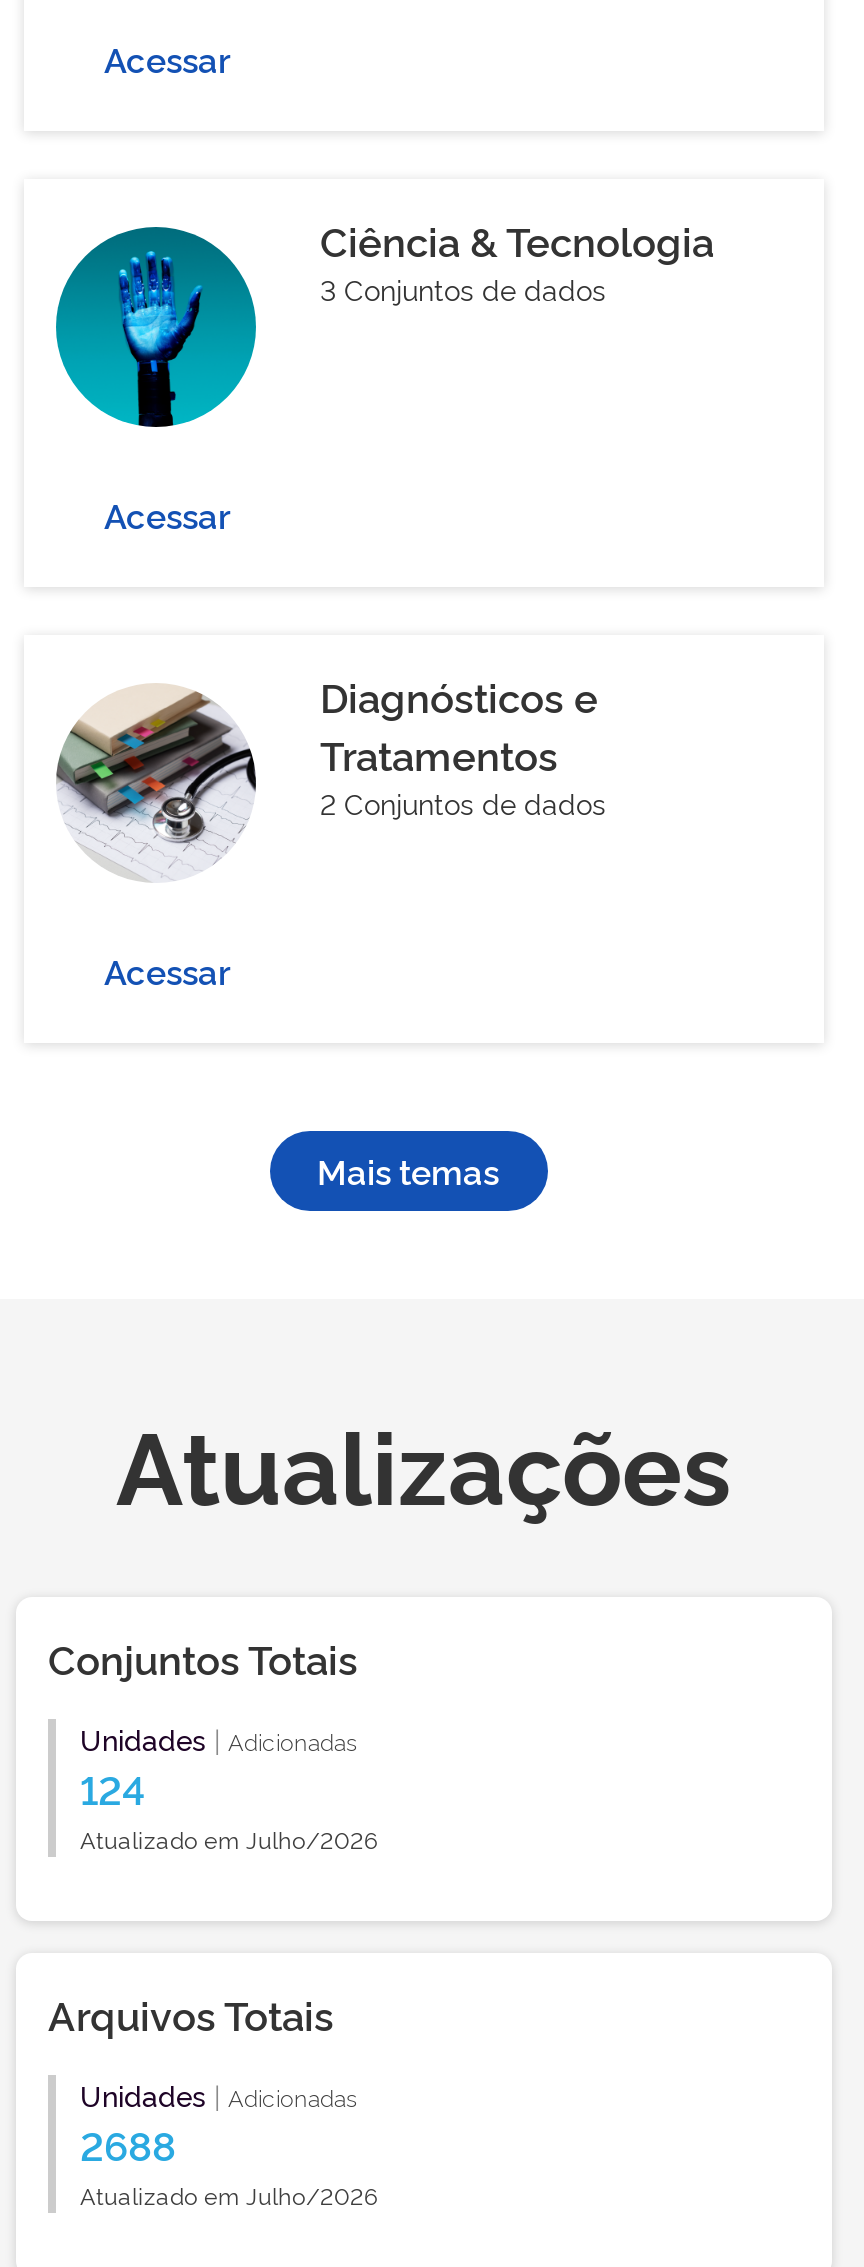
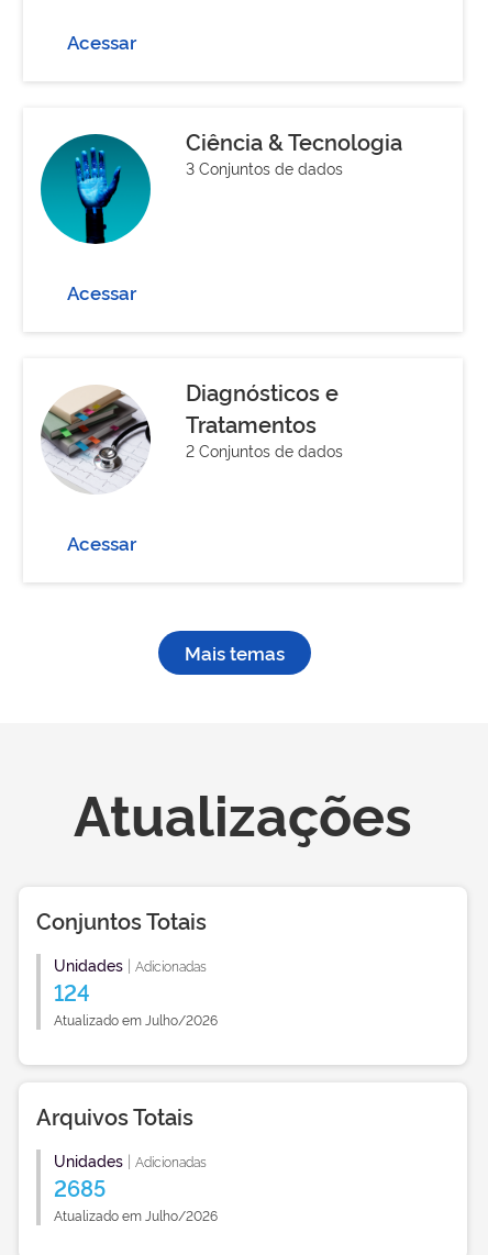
- 2688
+ 2685
